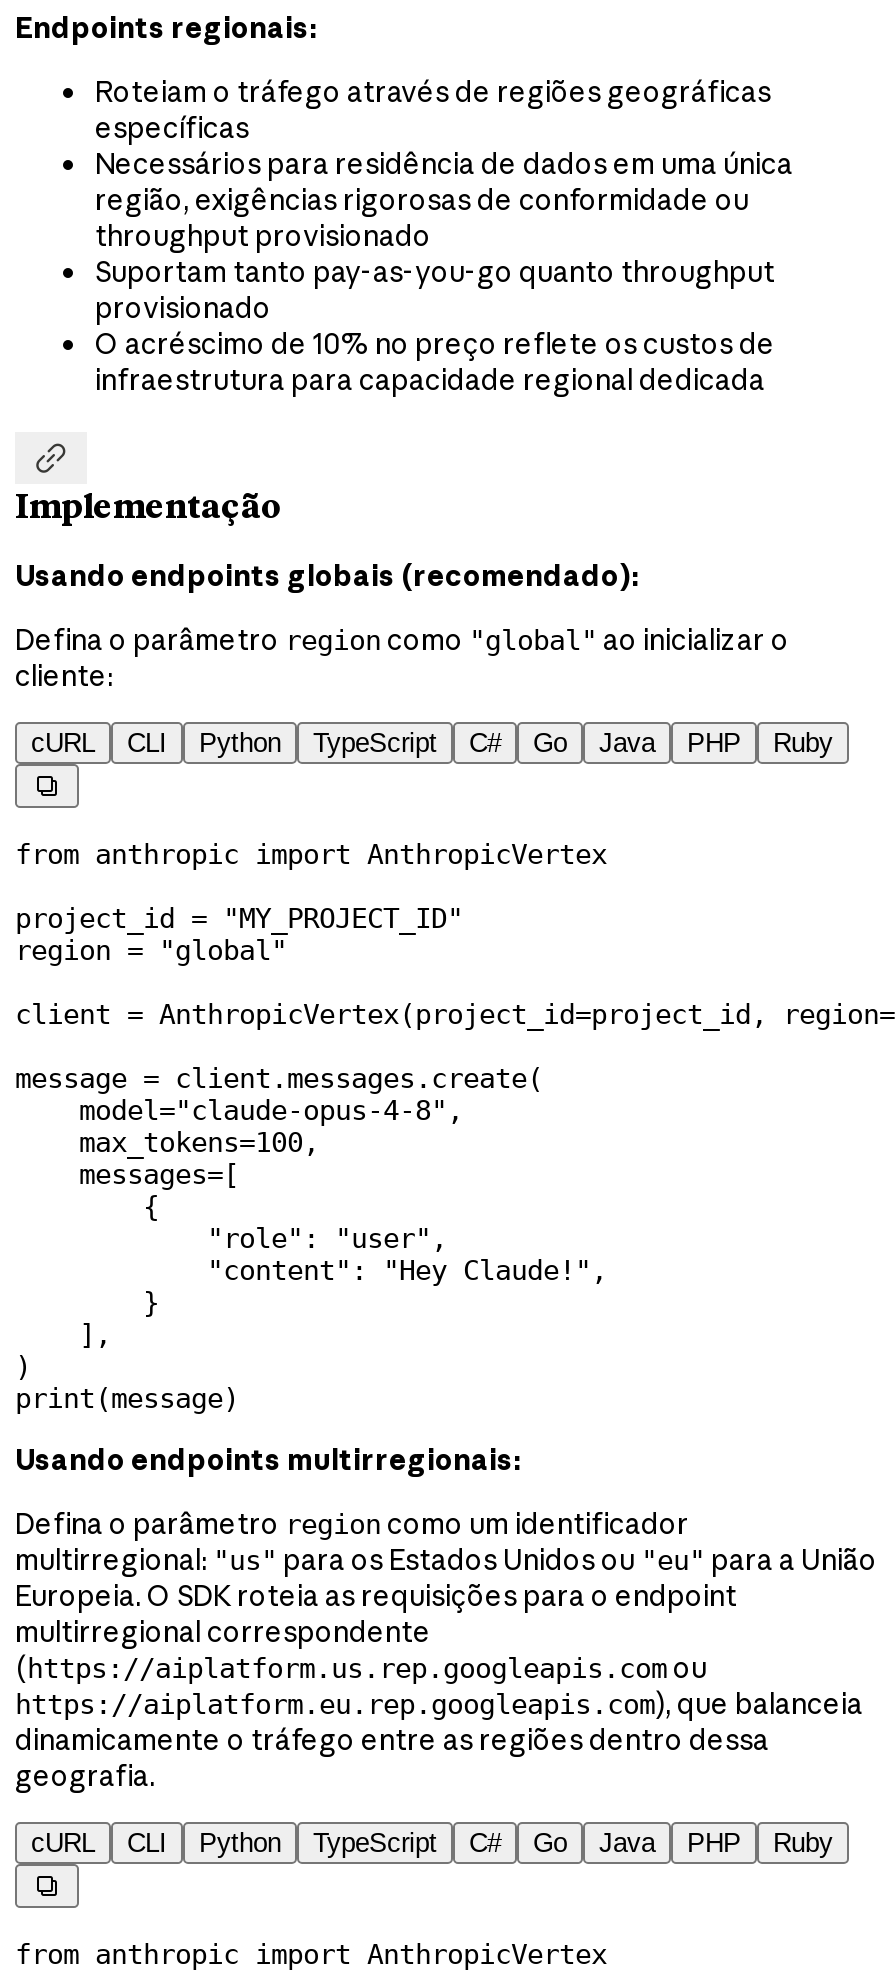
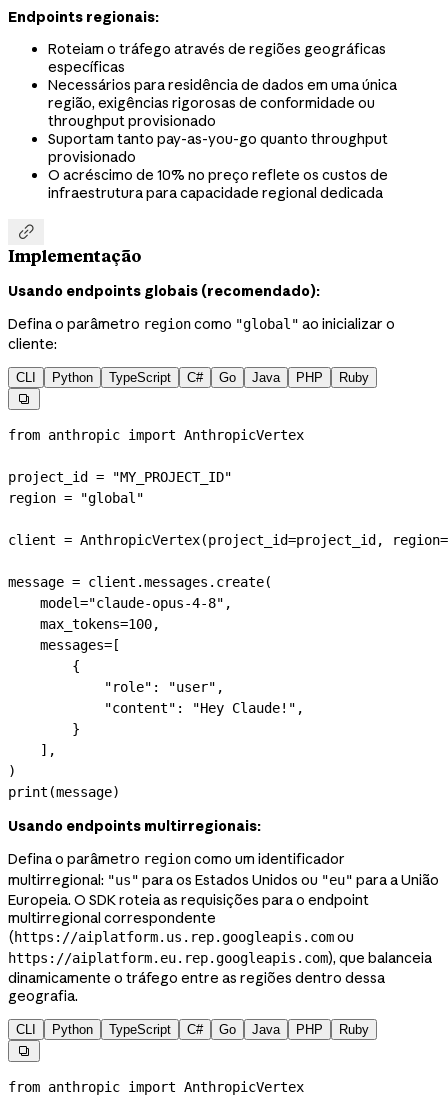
- cURL

- cURL
